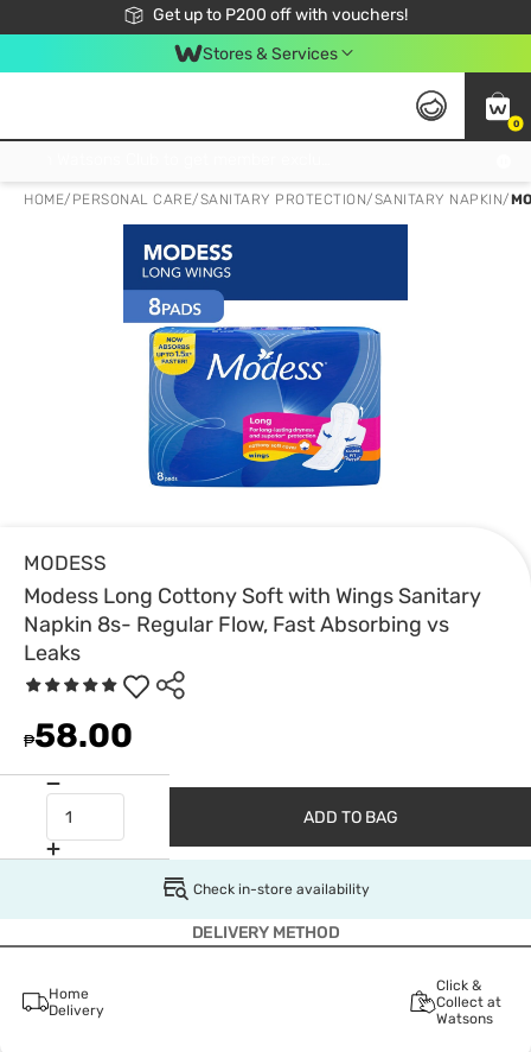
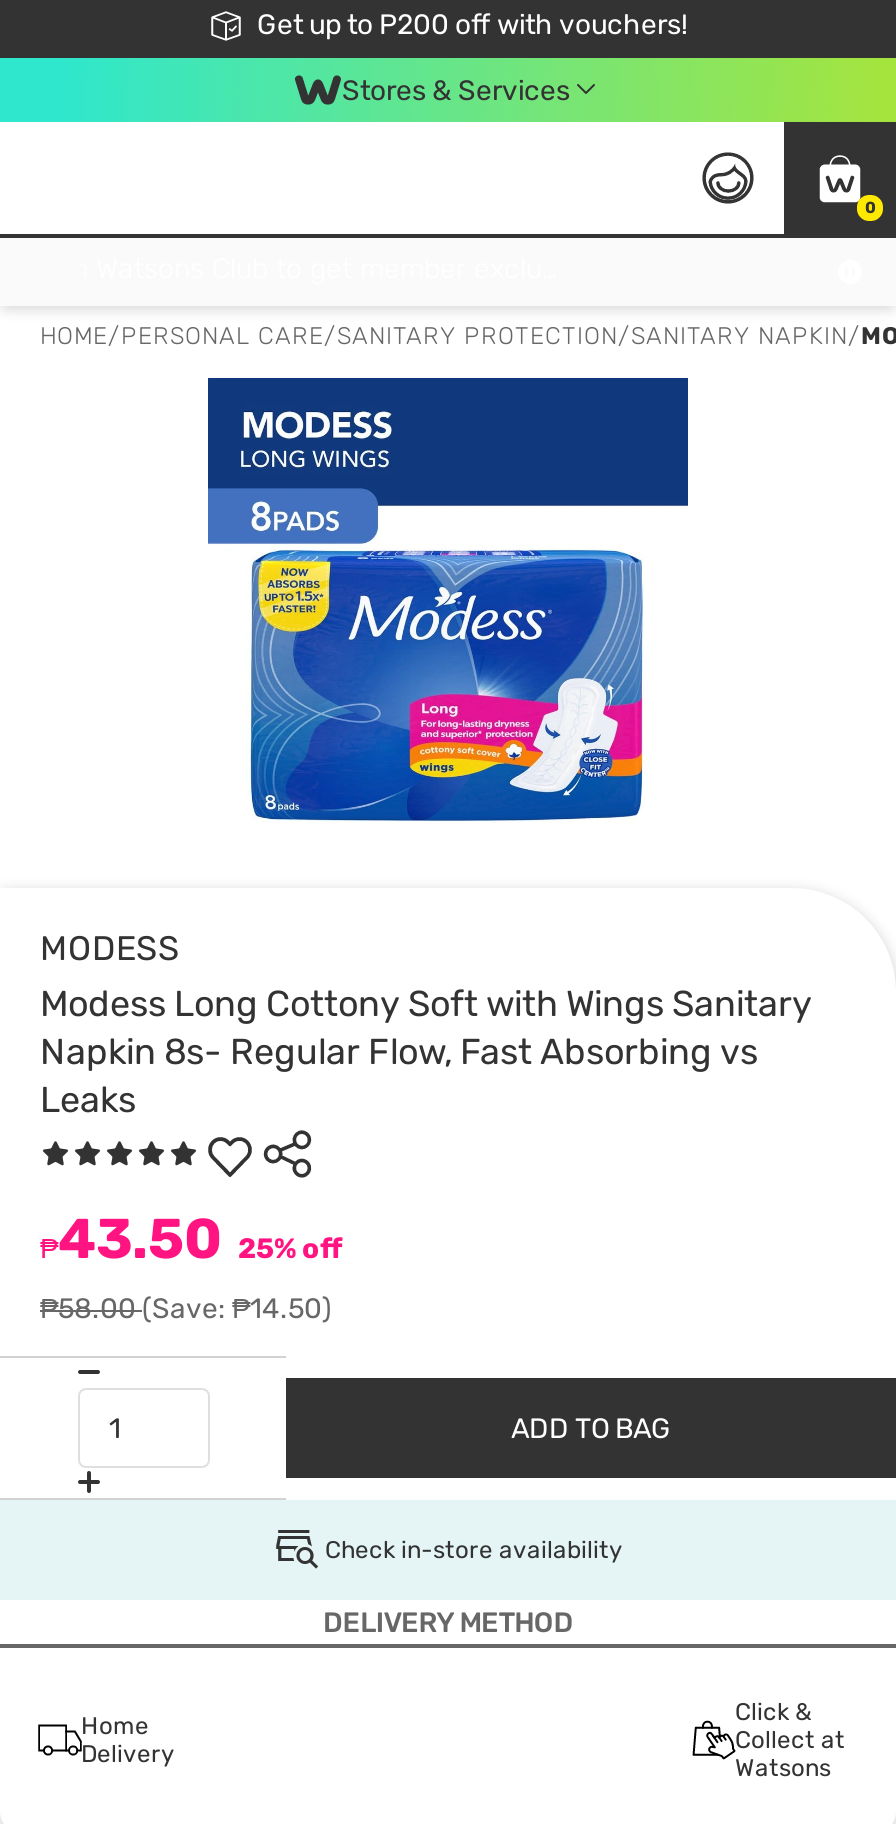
- ₱58.00
+ ₱43.50 25% off
+ ₱58.00(Save: ₱14.50)
